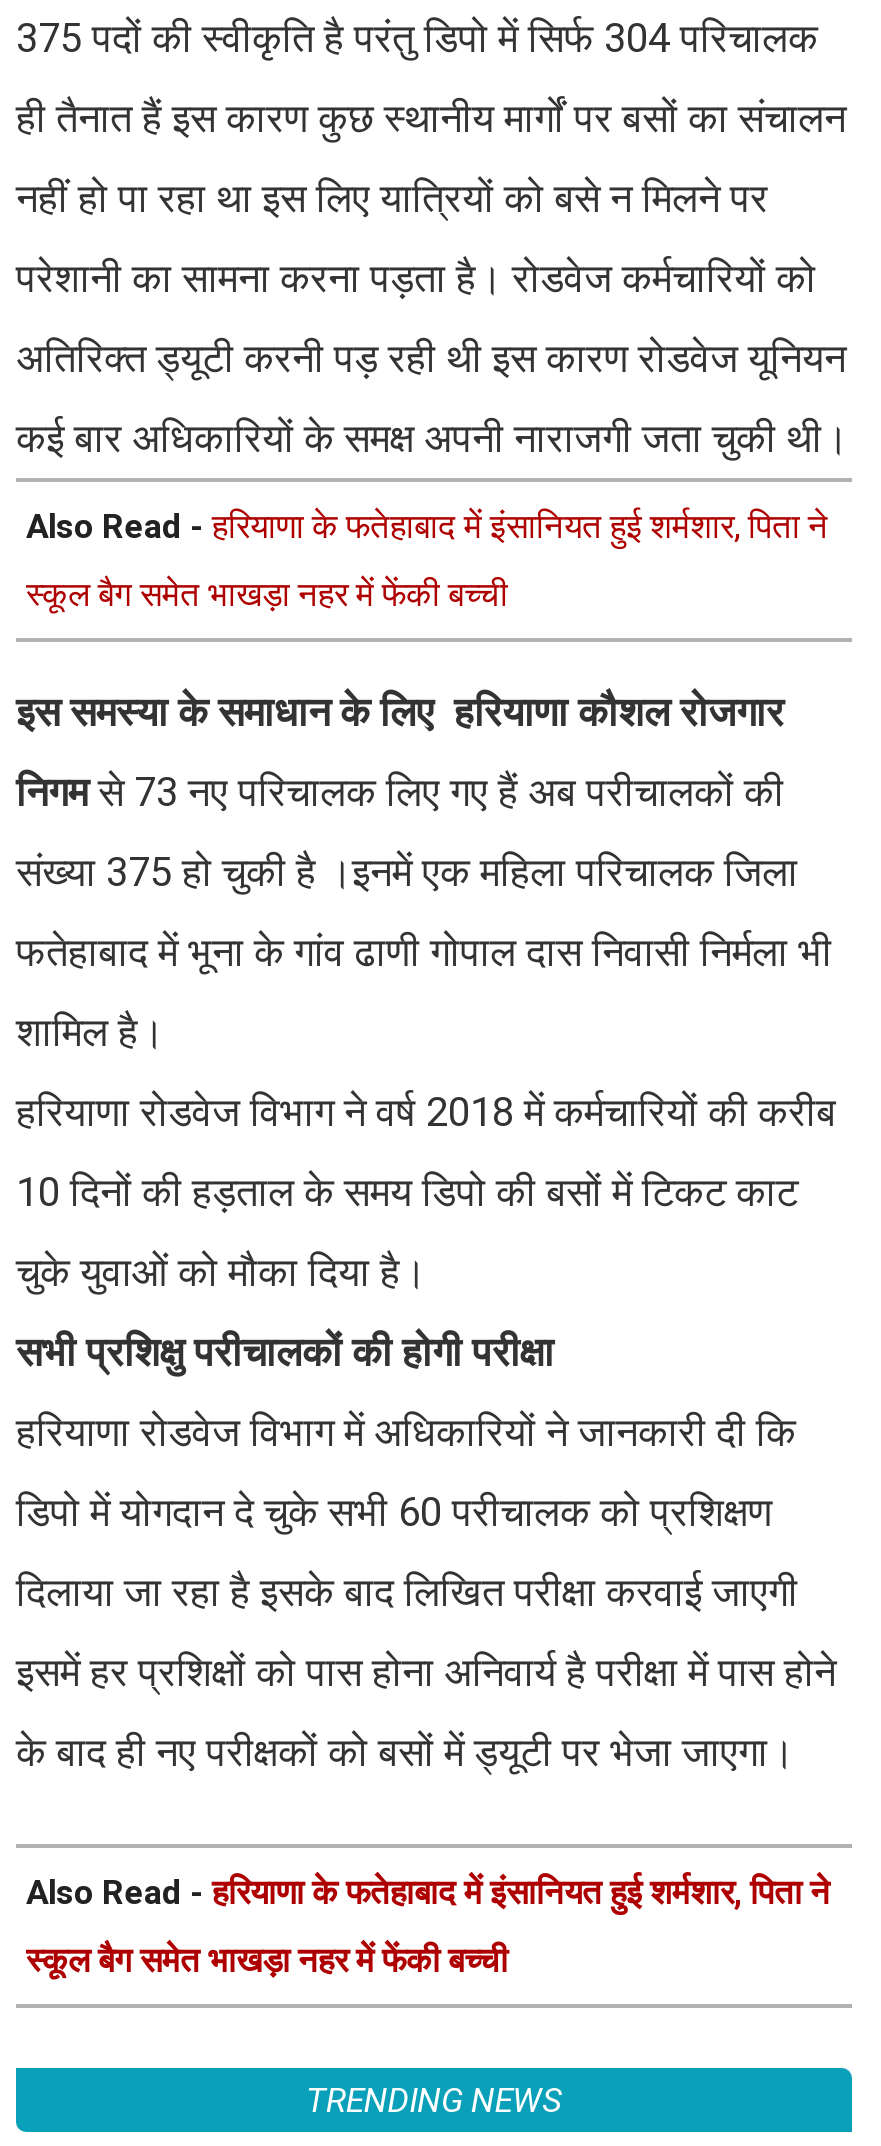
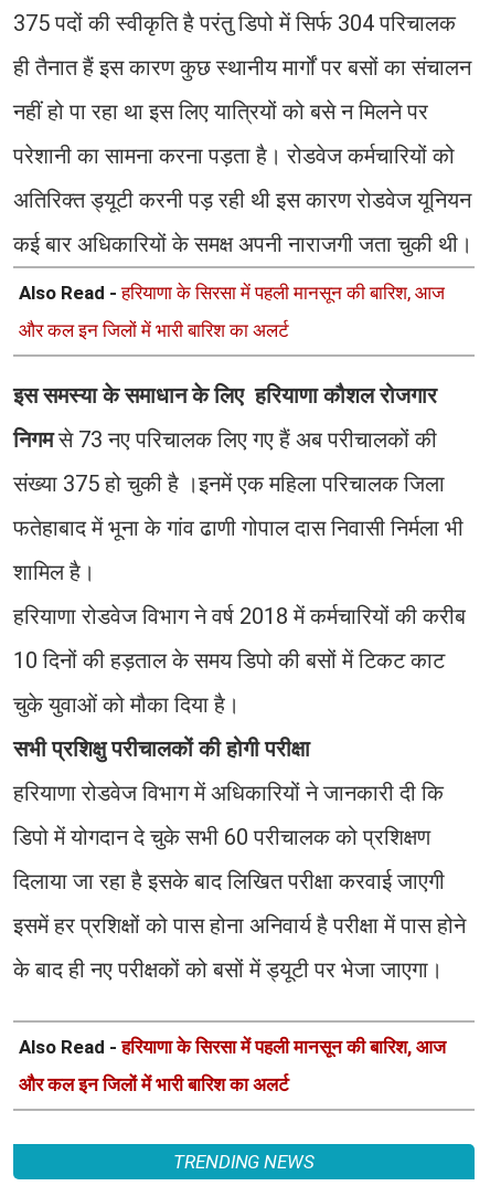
- Also Read - हरियाणा के फतेहाबाद में इंसानियत हुई शर्मशार, पिता ने
+ Also Read - हरियाणा के सिरसा में पहली मानसून की बारिश, आज

- स्कूल बैग समेत भाखड़ा नहर में फेंकी बच्ची
+ और कल इन जिलों में भारी बारिश का अलर्ट

- Also Read - हरियाणा के फतेहाबाद में इंसानियत हुई शर्मशार, पिता ने
+ Also Read - हरियाणा के सिरसा में पहली मानसून की बारिश, आज

- स्कूल बैग समेत भाखड़ा नहर में फेंकी बच्ची
+ और कल इन जिलों में भारी बारिश का अलर्ट
